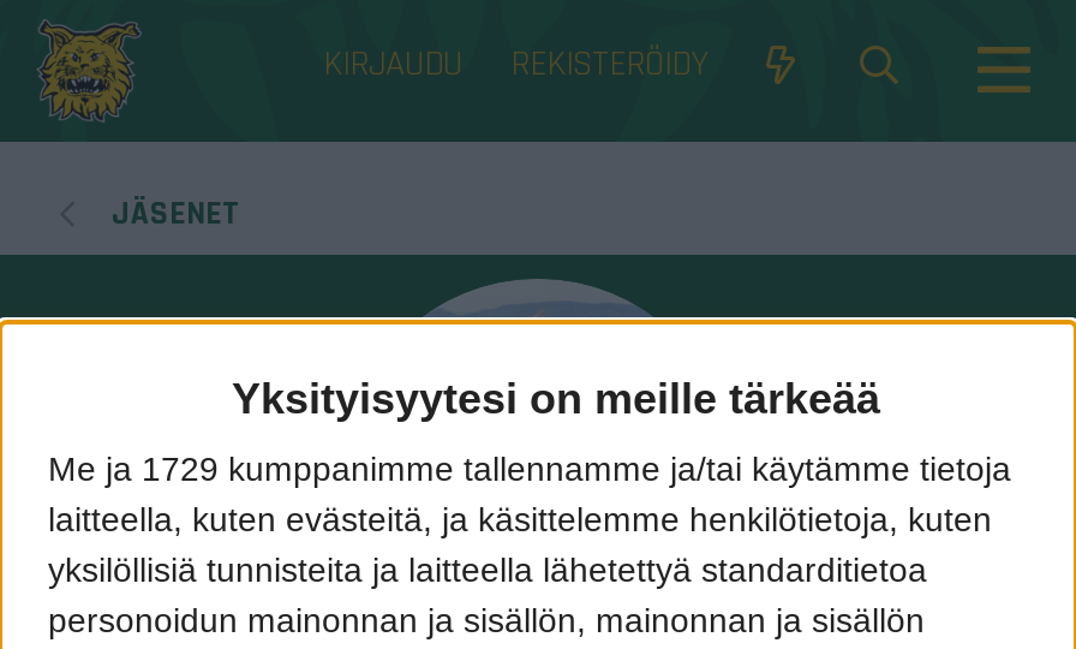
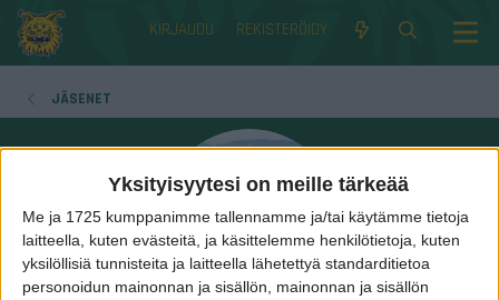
- Me ja 1729 kumppanimme tallennamme ja/tai käytämme tietoja
+ Me ja 1725 kumppanimme tallennamme ja/tai käytämme tietoja
